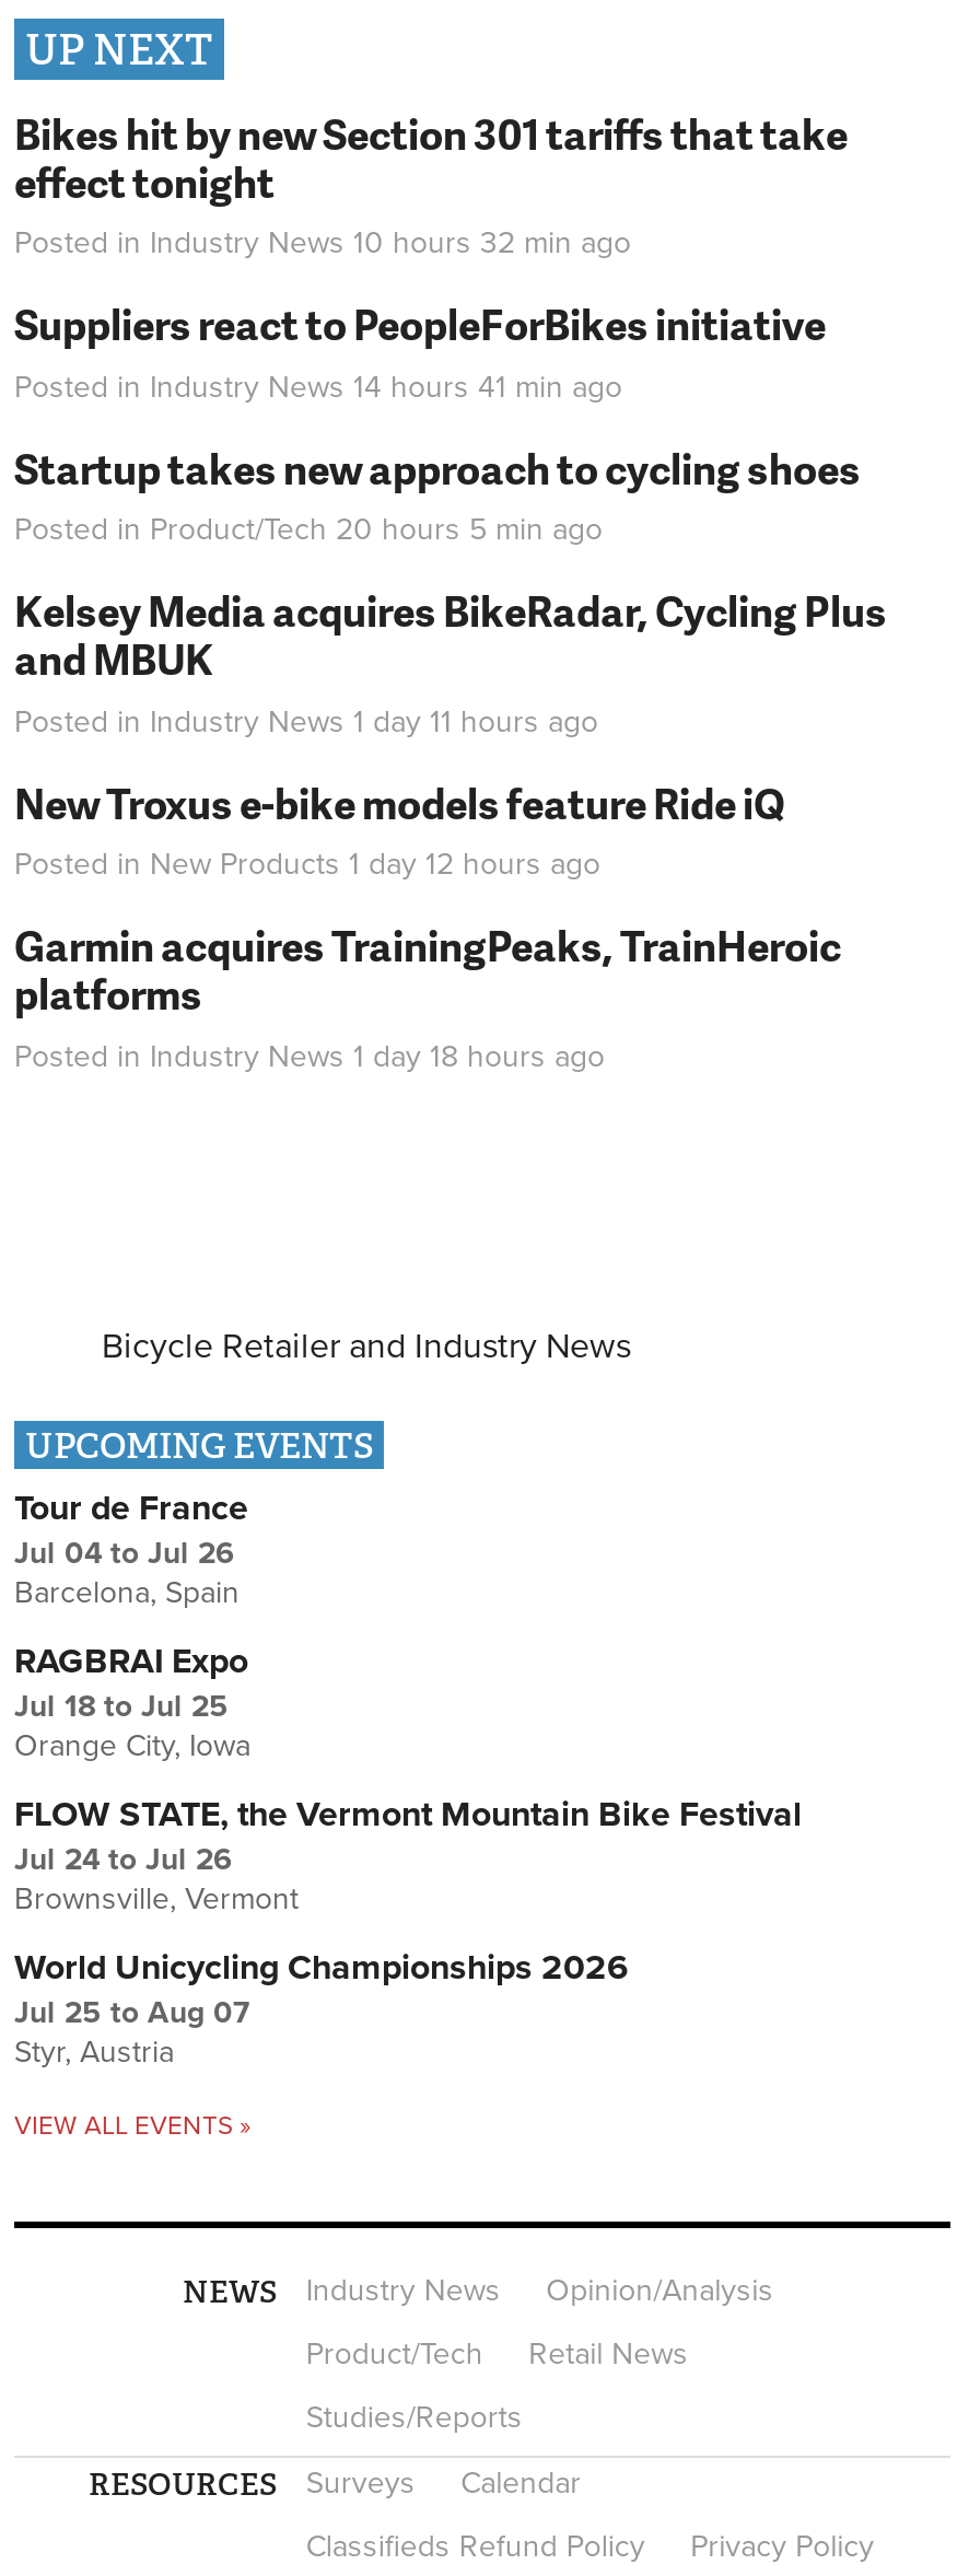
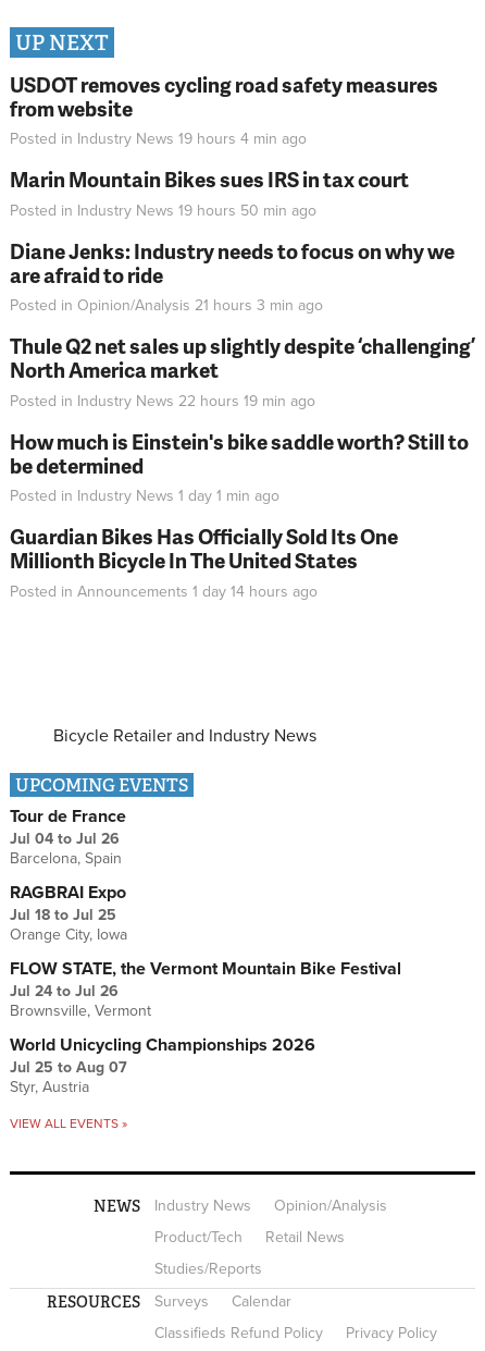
- Bikes hit by new Section 301 tariffs that take
- effect tonight
- Posted in Industry News 10 hours 32 min ago
+ USDOT removes cycling road safety measures
+ from website
+ Posted in Industry News 19 hours 4 min ago

- Suppliers react to PeopleForBikes initiative
- Posted in Industry News 14 hours 41 min ago
+ Marin Mountain Bikes sues IRS in tax court
+ Posted in Industry News 19 hours 50 min ago

- Startup takes new approach to cycling shoes
- Posted in Product/Tech 20 hours 5 min ago
+ Diane Jenks: Industry needs to focus on why we
+ are afraid to ride
+ Posted in Opinion/Analysis 21 hours 3 min ago

- Kelsey Media acquires BikeRadar, Cycling Plus
- and MBUK
- Posted in Industry News 1 day 11 hours ago
+ Thule Q2 net sales up slightly despite ‘challenging’
+ North America market
+ Posted in Industry News 22 hours 19 min ago

- New Troxus e-bike models feature Ride iQ
- Posted in New Products 1 day 12 hours ago
+ How much is Einstein's bike saddle worth? Still to
+ be determined
+ Posted in Industry News 1 day 1 min ago

- Garmin acquires TrainingPeaks, TrainHeroic
- platforms
- Posted in Industry News 1 day 18 hours ago
+ Guardian Bikes Has Officially Sold Its One
+ Millionth Bicycle In The United States
+ Posted in Announcements 1 day 14 hours ago
